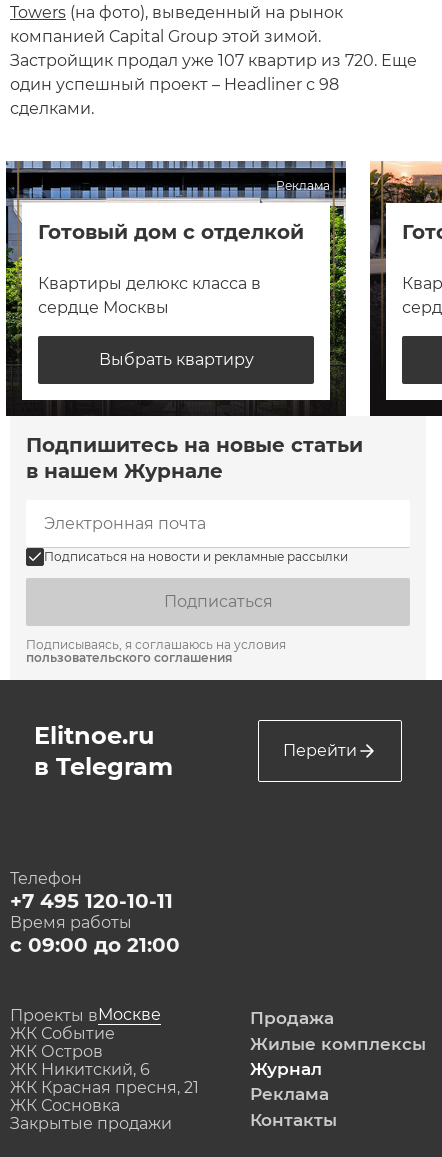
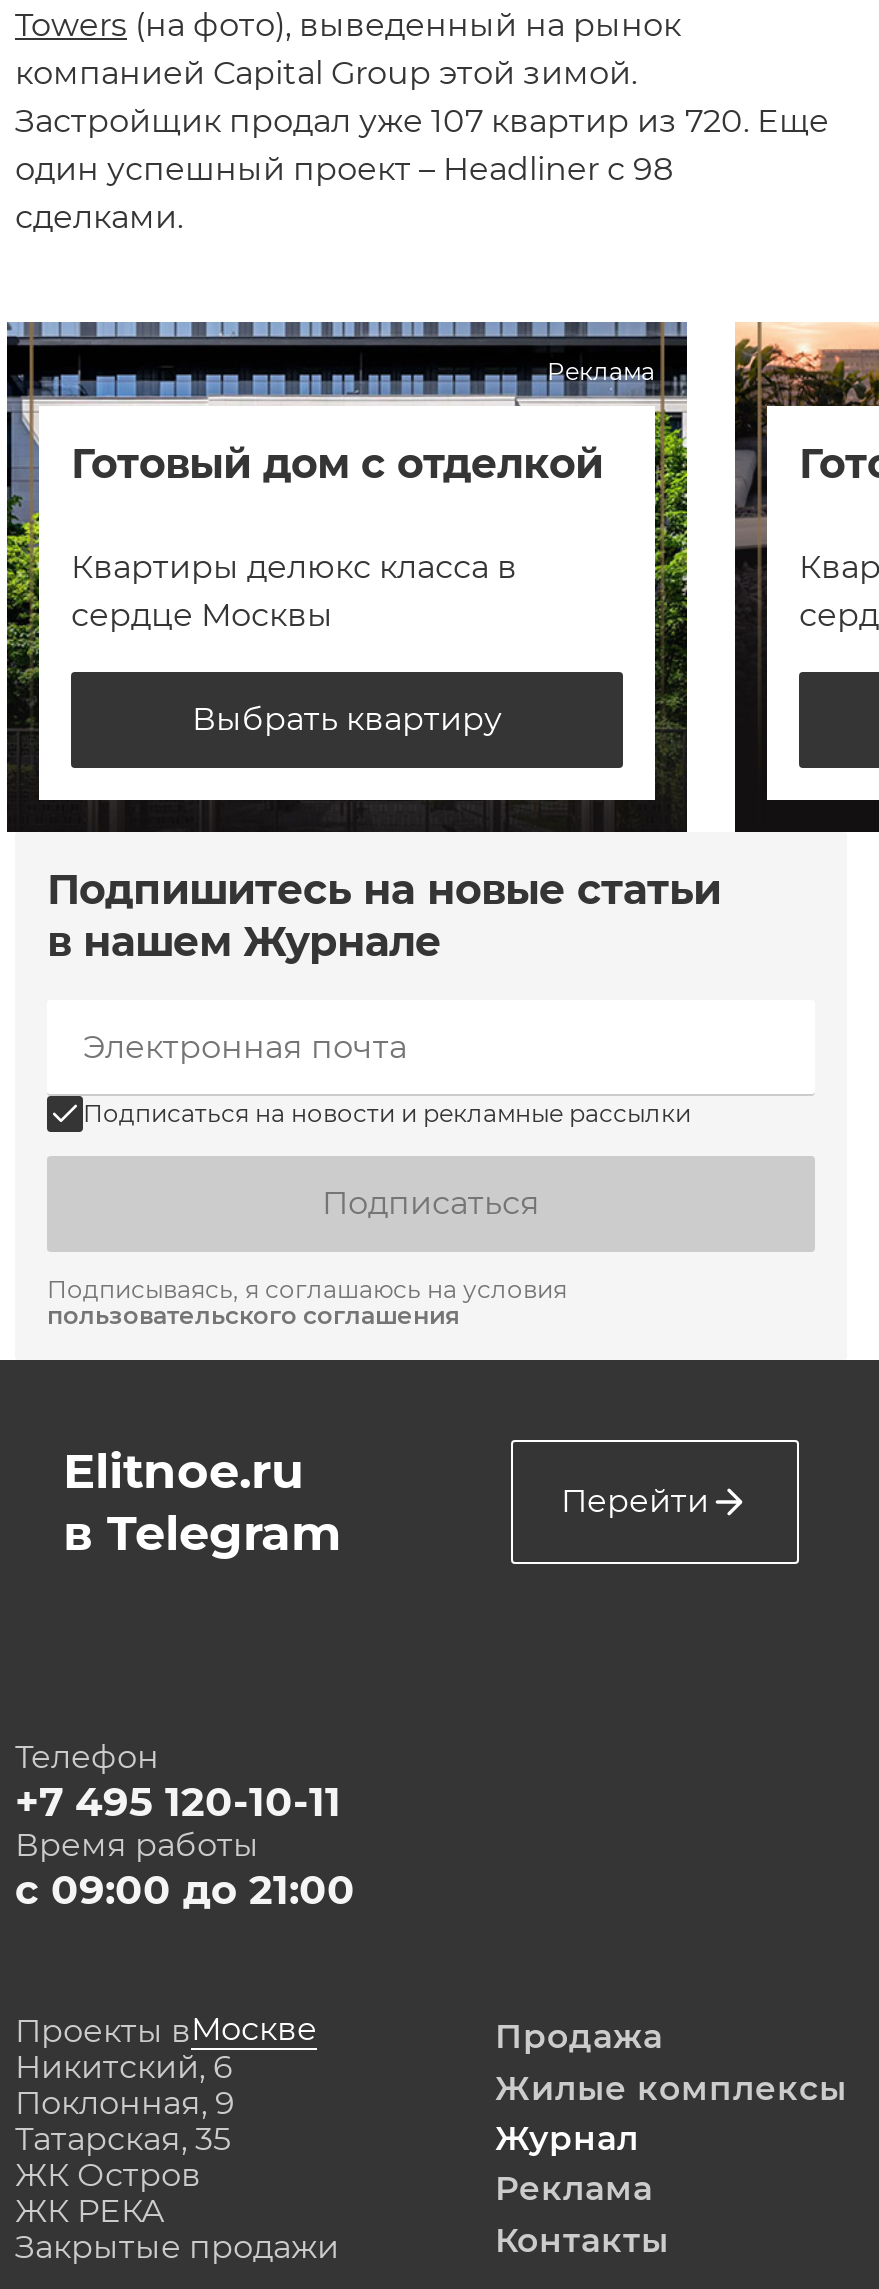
- ЖК Событие
+ Никитский, 6
+ Поклонная, 9
+ Татарская, 35

moved down: ЖК Остров

- ЖК Никитский, 6
- ЖК Красная пресня, 21
- ЖК Сосновка
+ ЖК РЕКА
